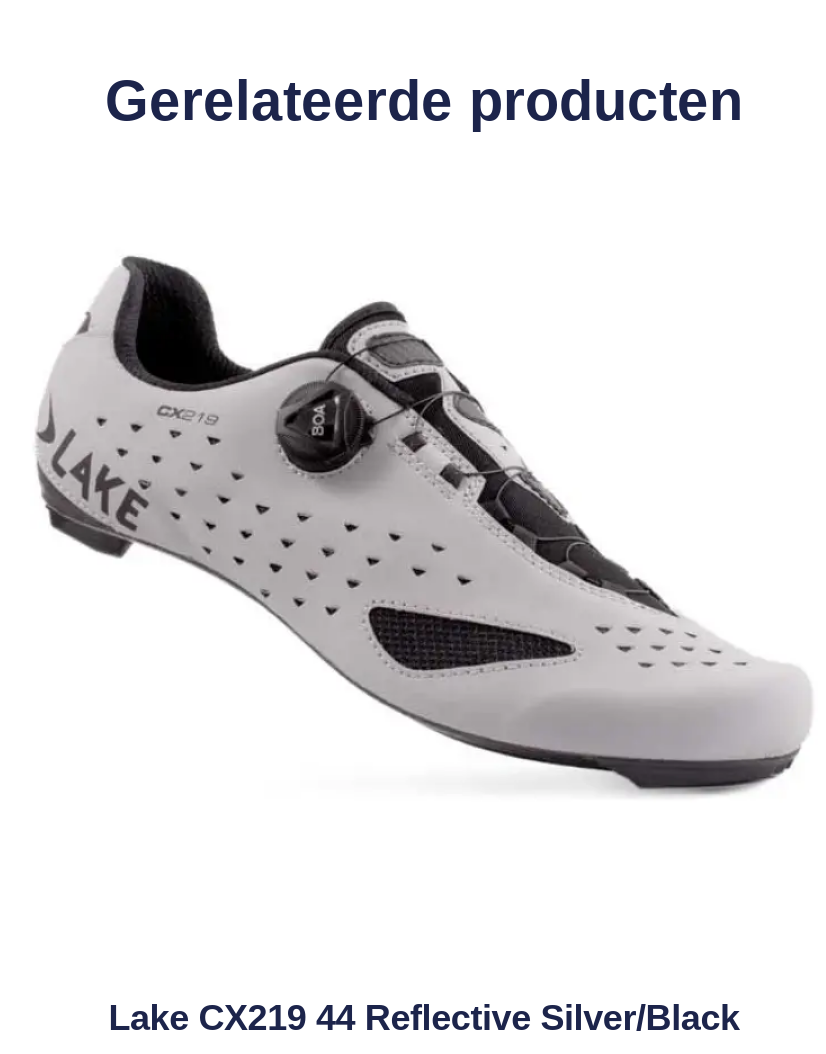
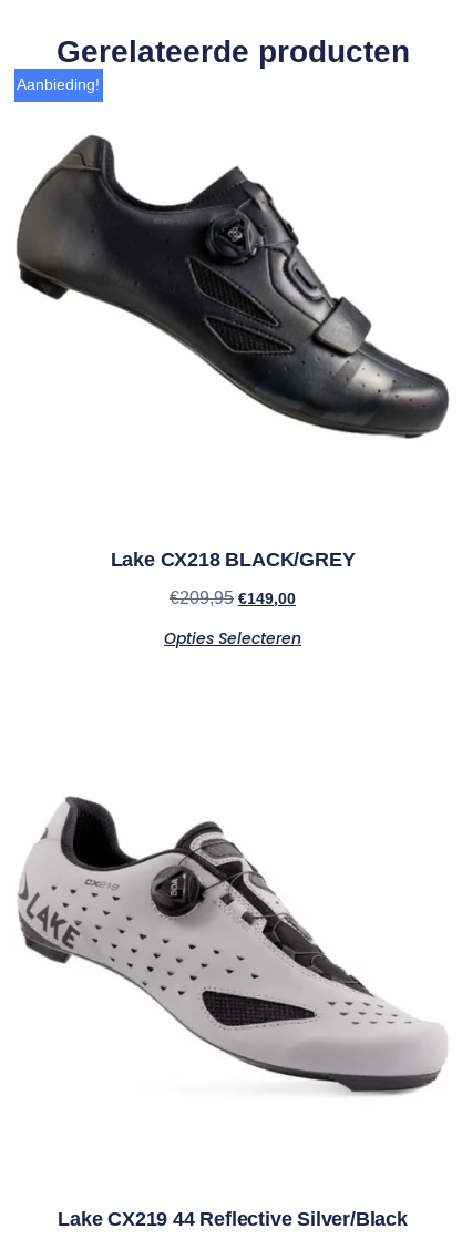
+ [image]

+ Aanbieding!

+ Lake CX218 BLACK/GREY
+ €209,95 €149,00
+ Opties Selecteren
